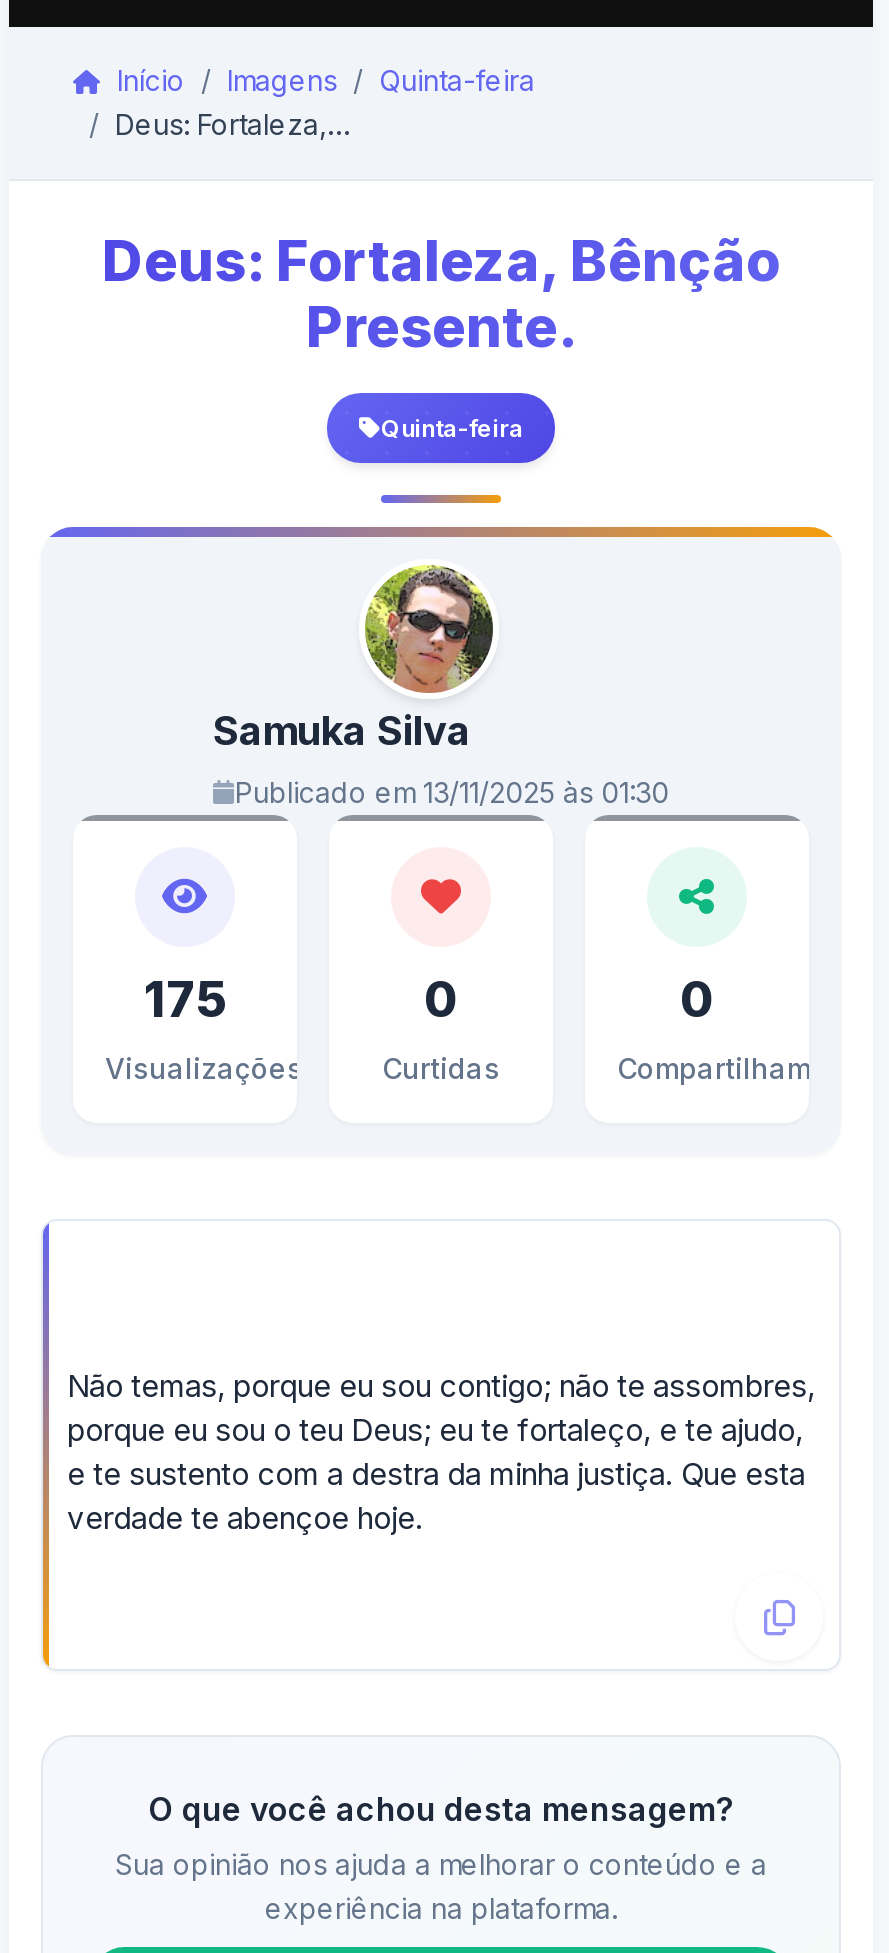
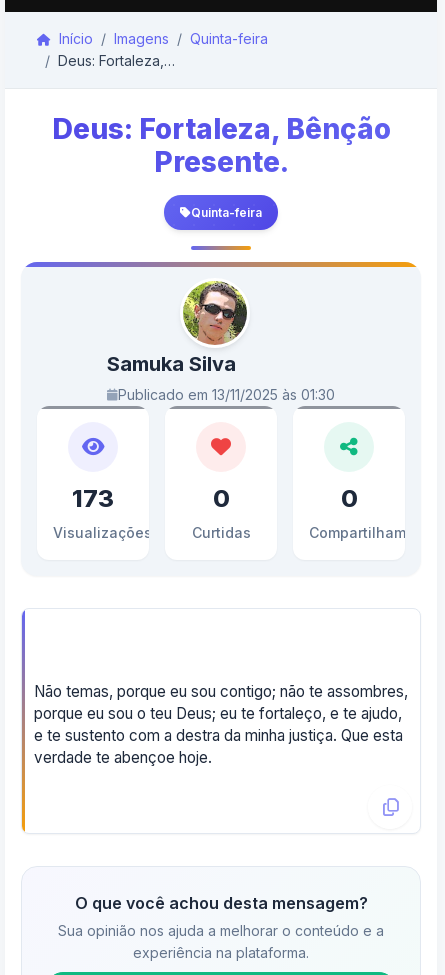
- 175
+ 173
